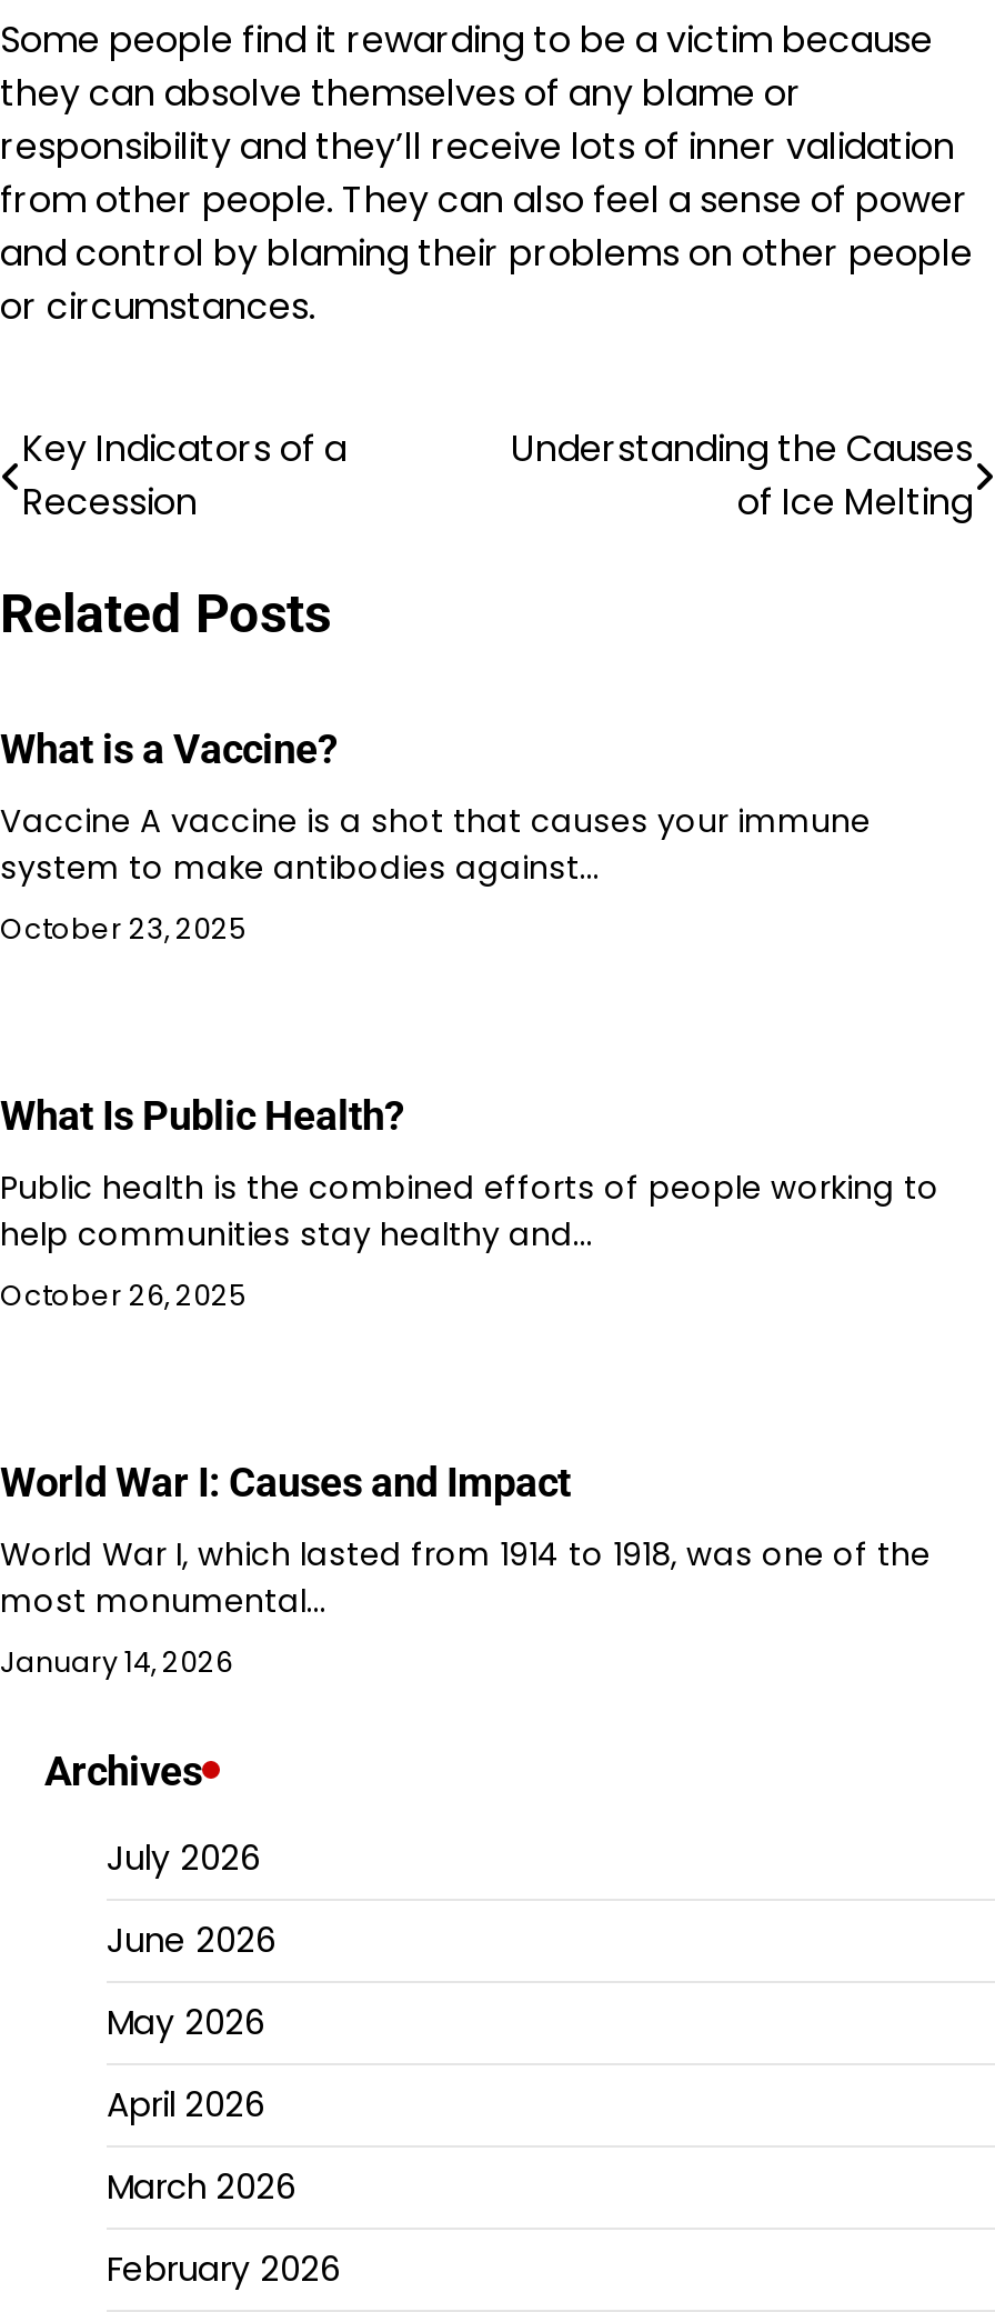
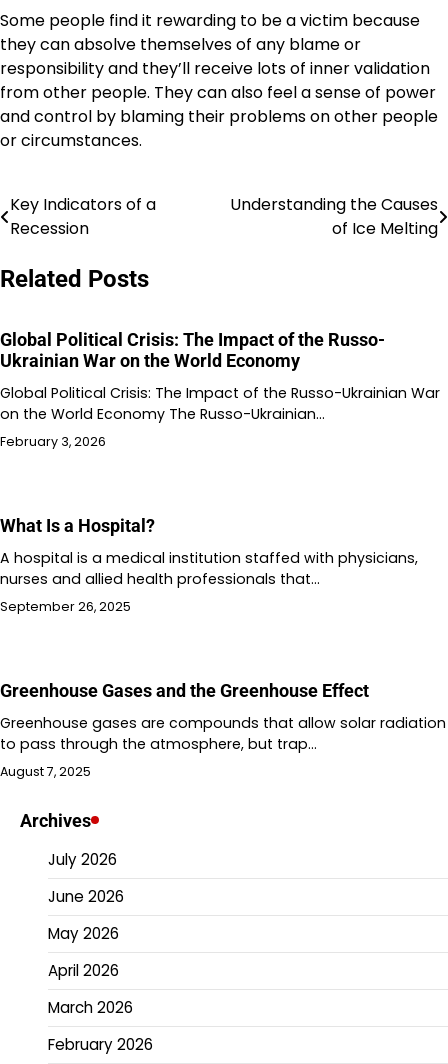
- What is a Vaccine?
+ Global Political Crisis: The Impact of the Russo-
+ Ukrainian War on the World Economy

- Vaccine A vaccine is a shot that causes your immune
- system to make antibodies against…
- October 23, 2025
+ Global Political Crisis: The Impact of the Russo-Ukrainian War
+ on the World Economy The Russo-Ukrainian…
+ February 3, 2026

- What Is Public Health?
+ What Is a Hospital?

- Public health is the combined efforts of people working to
- help communities stay healthy and…
- October 26, 2025
+ A hospital is a medical institution staffed with physicians,
+ nurses and allied health professionals that…
+ September 26, 2025

- World War I: Causes and Impact
+ Greenhouse Gases and the Greenhouse Effect

- World War I, which lasted from 1914 to 1918, was one of the
- most monumental…
- January 14, 2026
+ Greenhouse gases are compounds that allow solar radiation
+ to pass through the atmosphere, but trap…
+ August 7, 2025
